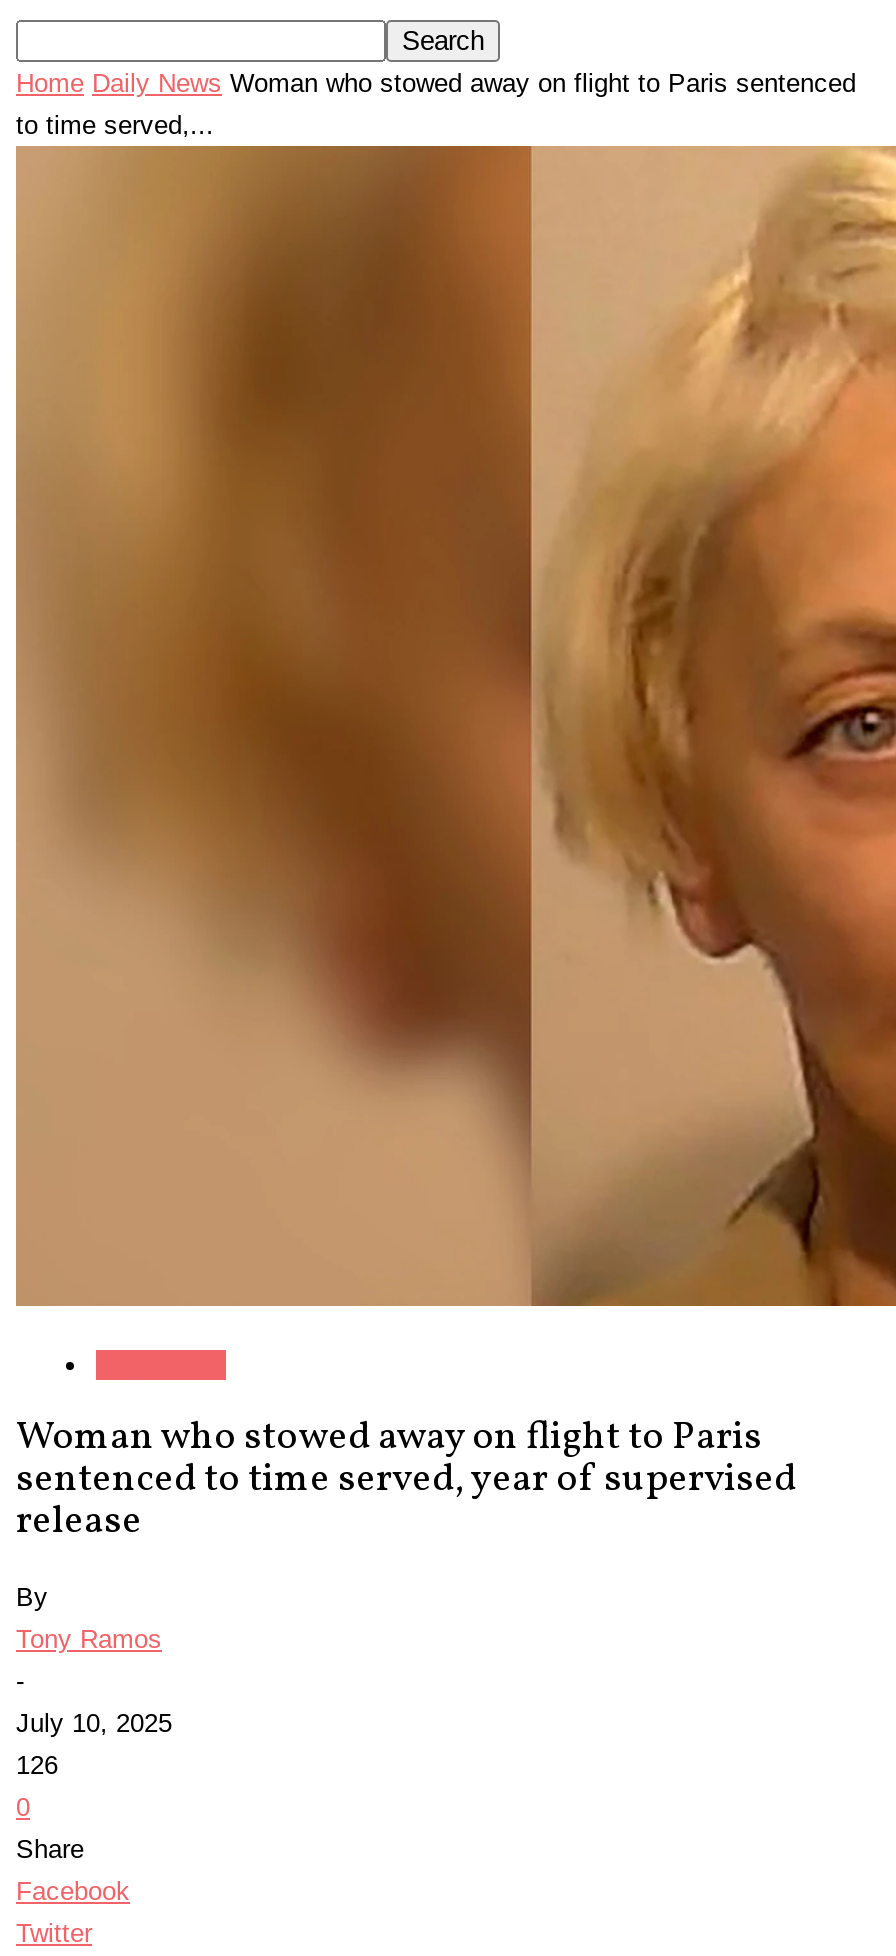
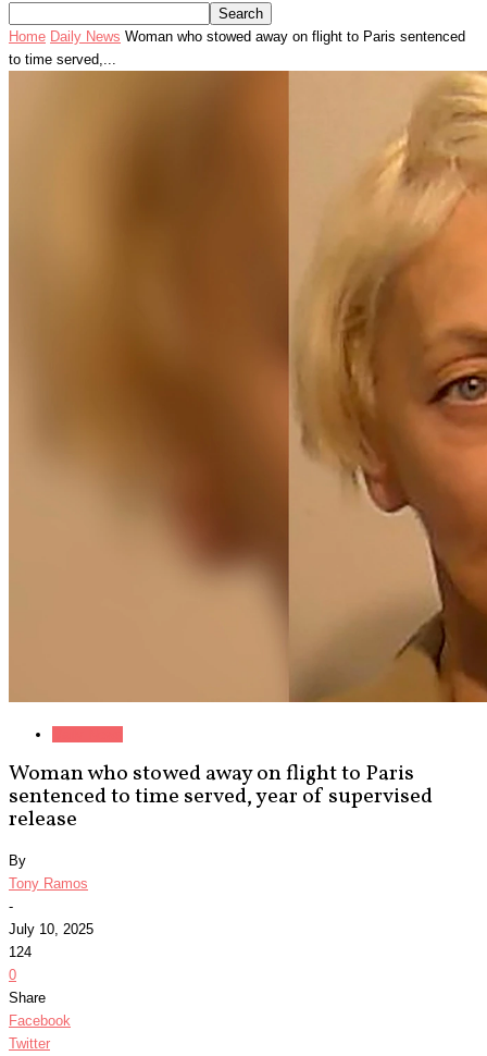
- 126
+ 124
